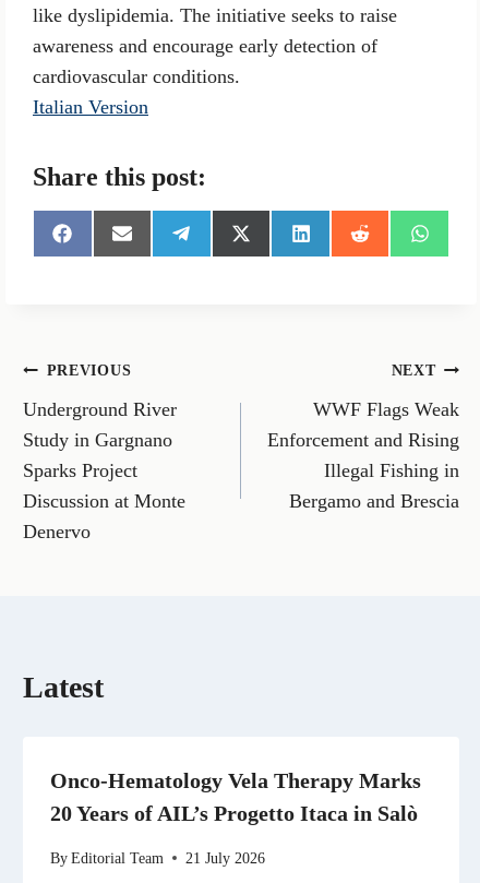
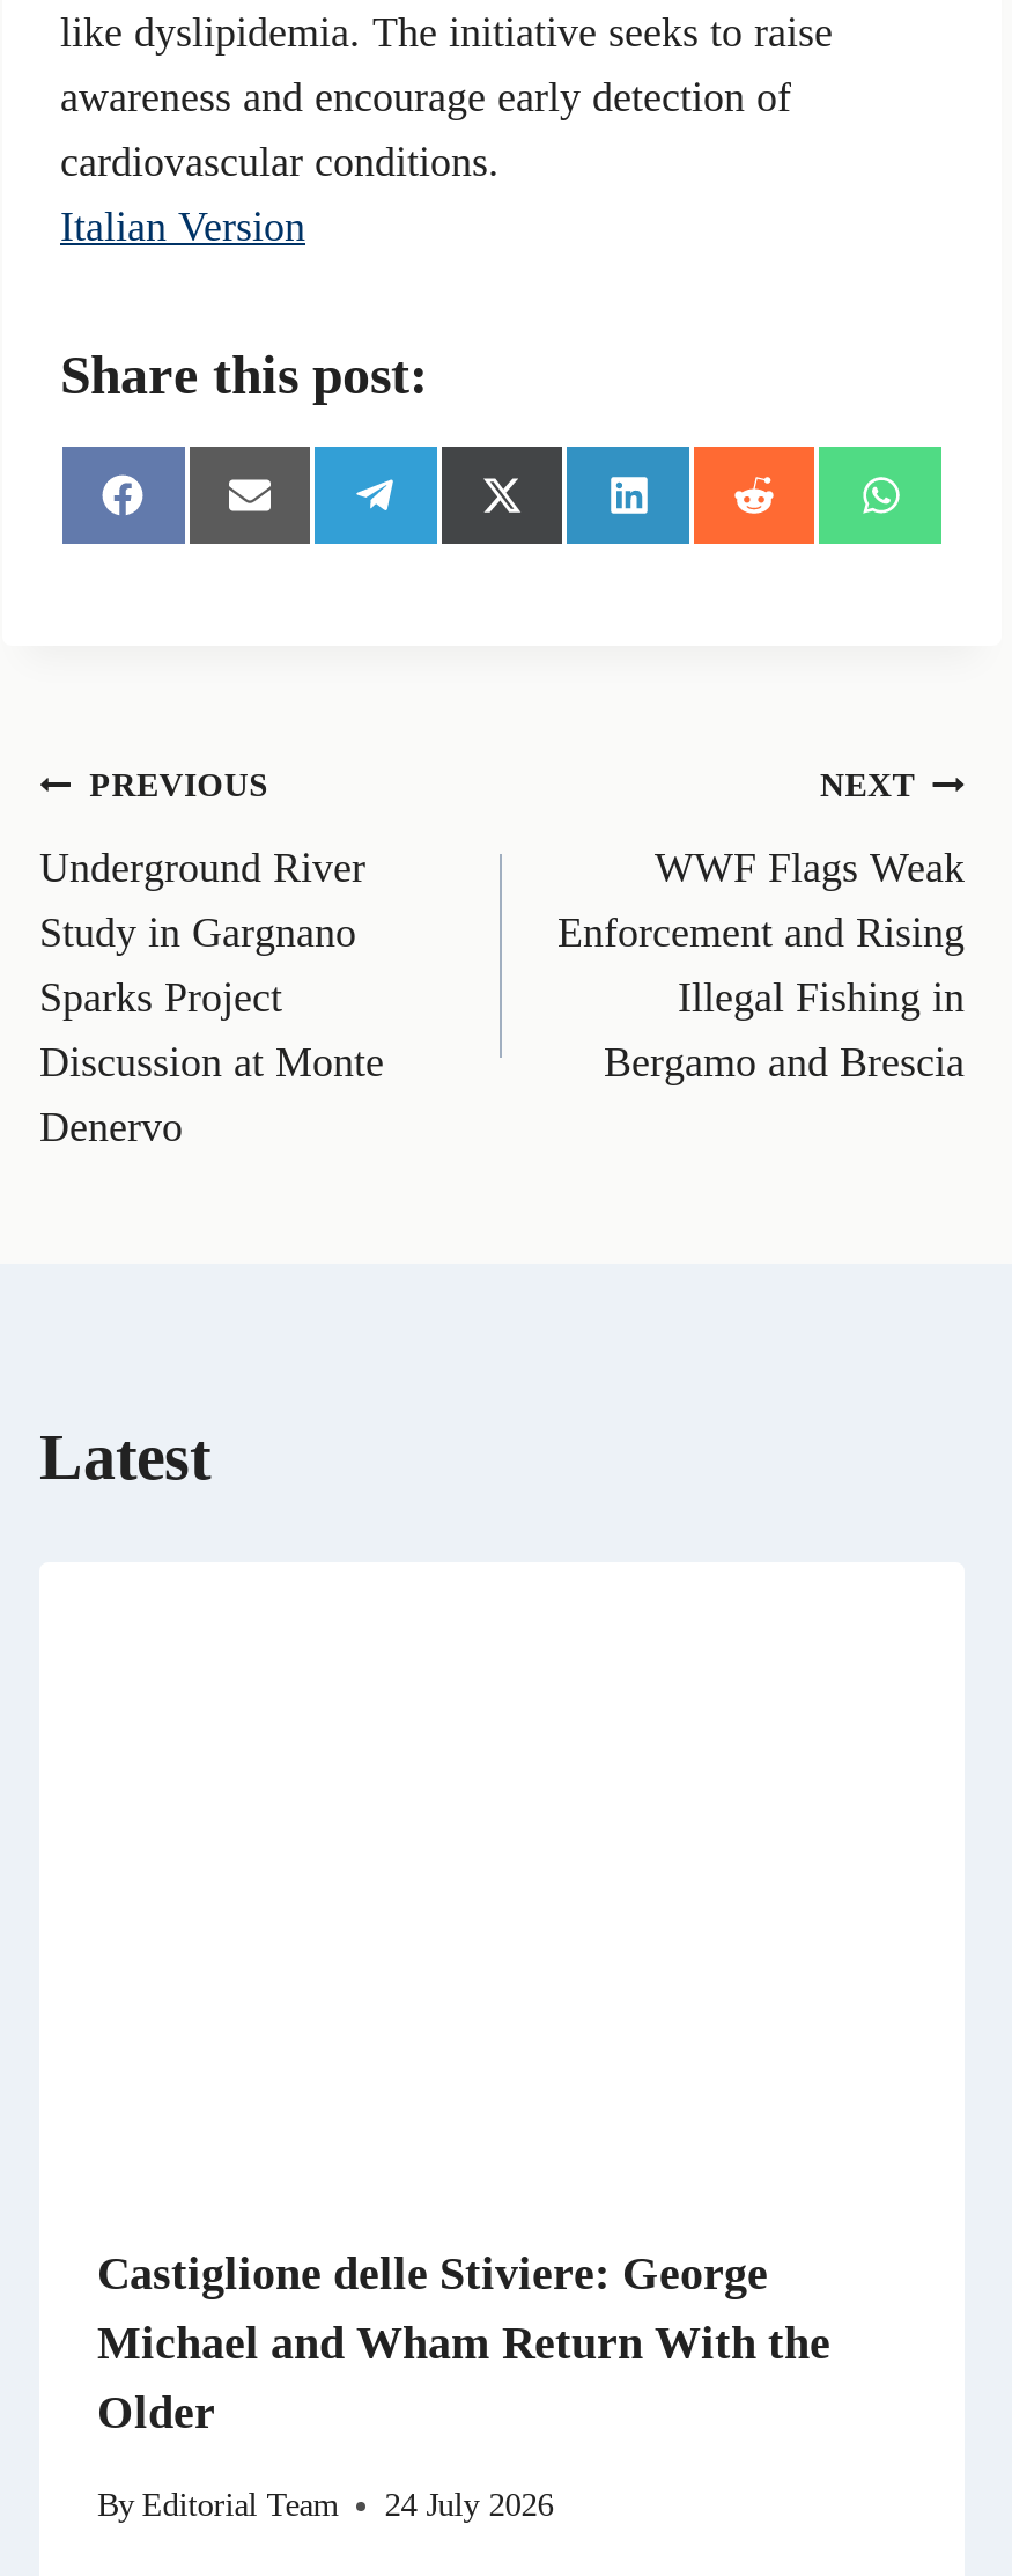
- Onco-Hematology Vela Therapy Marks
- 20 Years of AIL’s Progetto Itaca in Salò
+ Castiglione delle Stiviere: George
+ Michael and Wham Return With the
+ Older

- By Editorial Team 21 July 2026
+ By Editorial Team 24 July 2026
